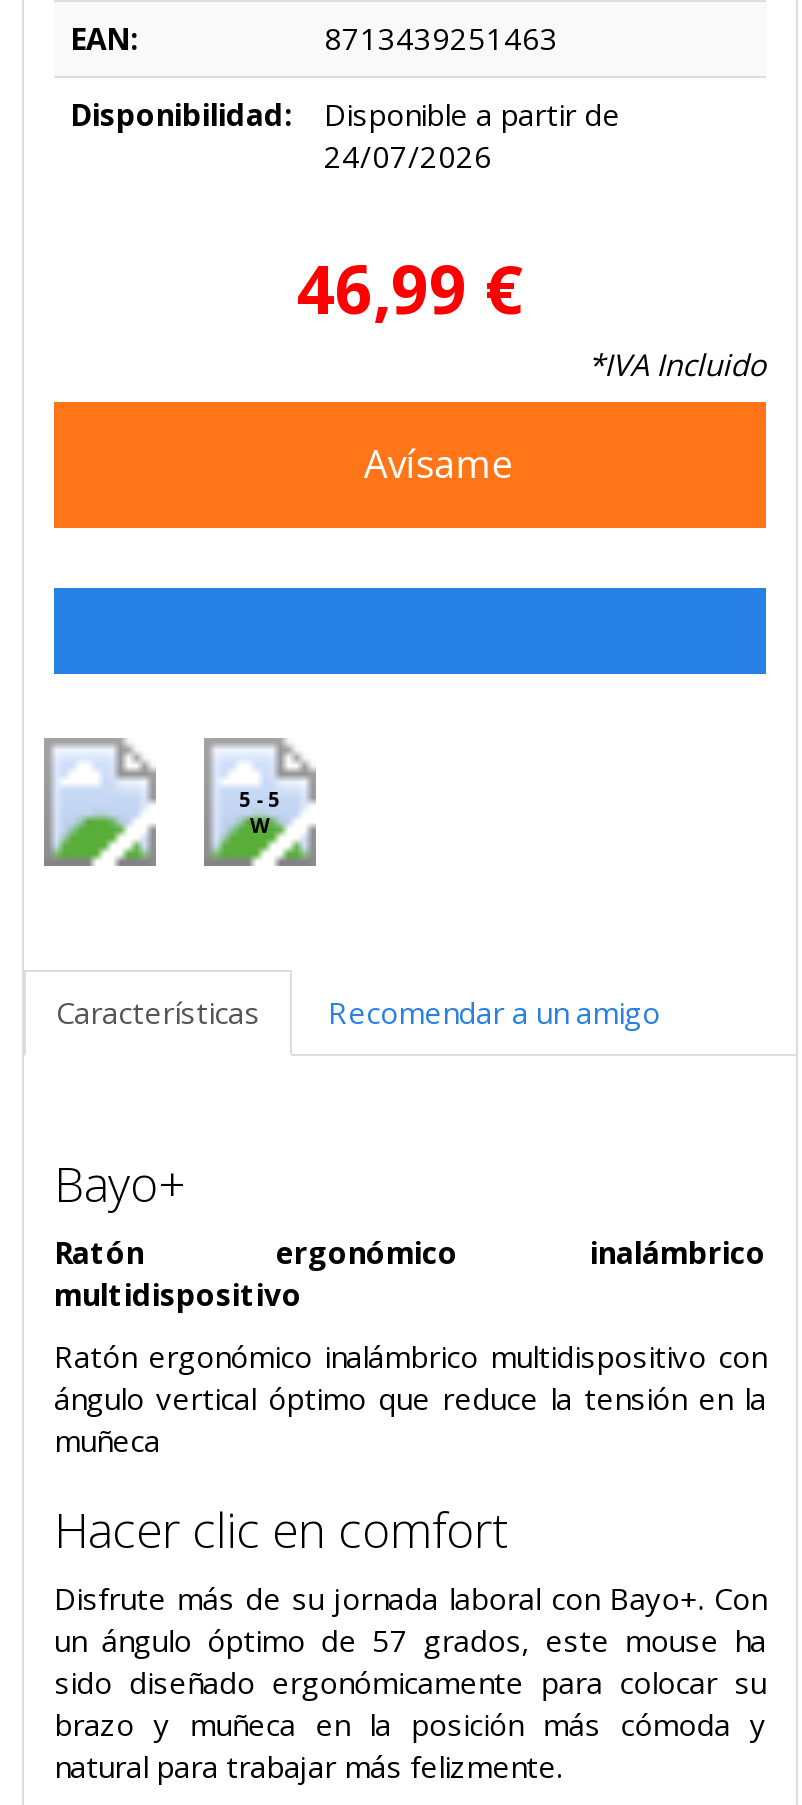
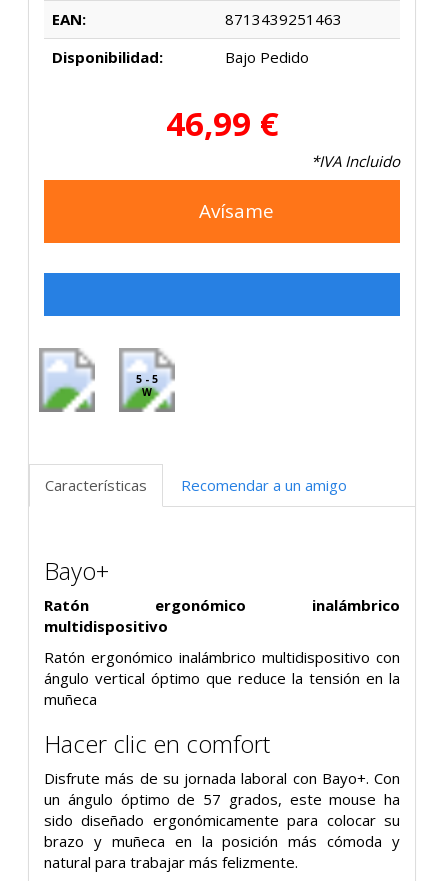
- Disponible a partir de
- 24/07/2026
+ Bajo Pedido
